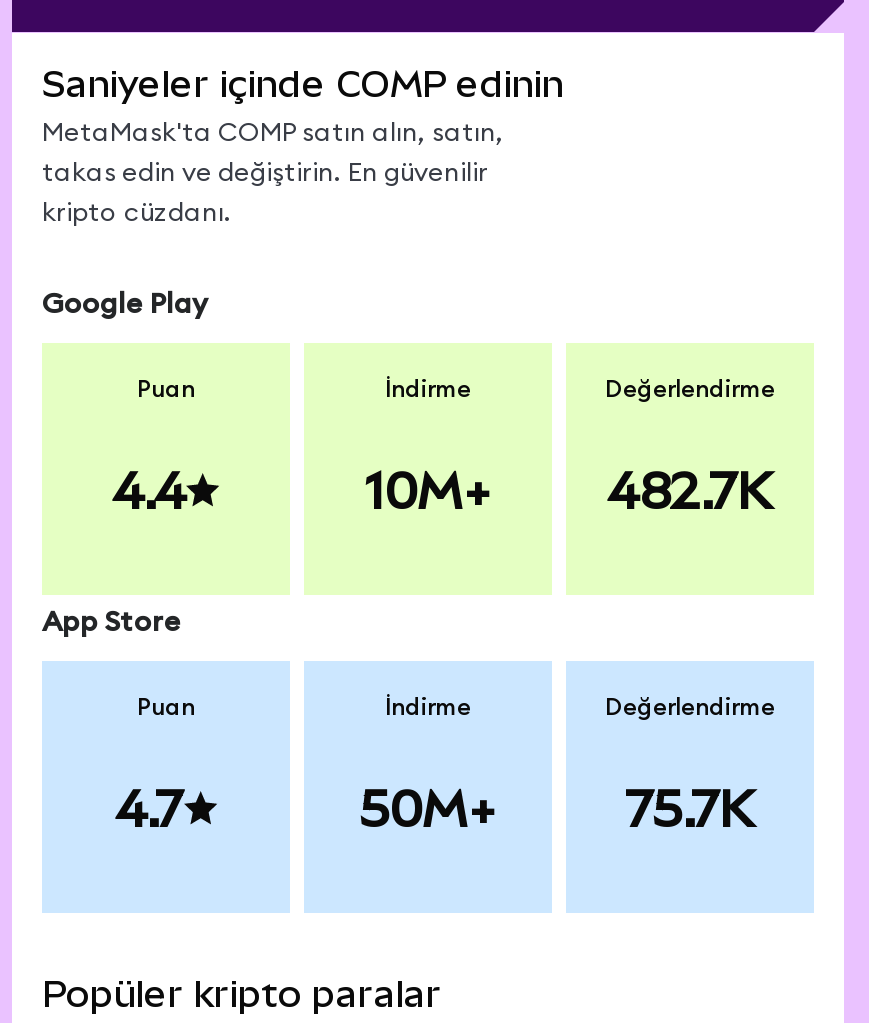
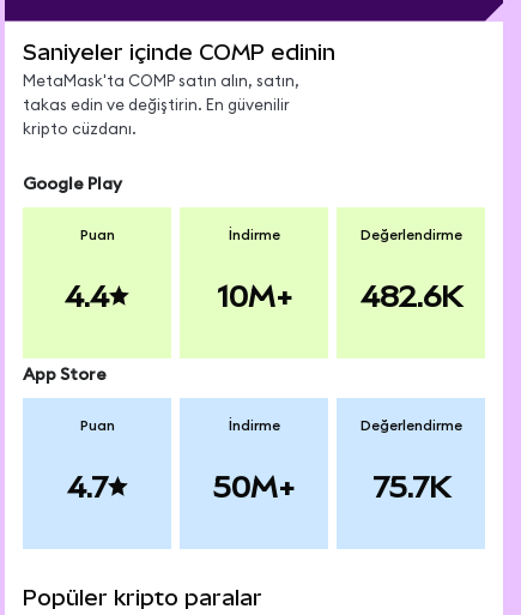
- 482.7K
+ 482.6K
